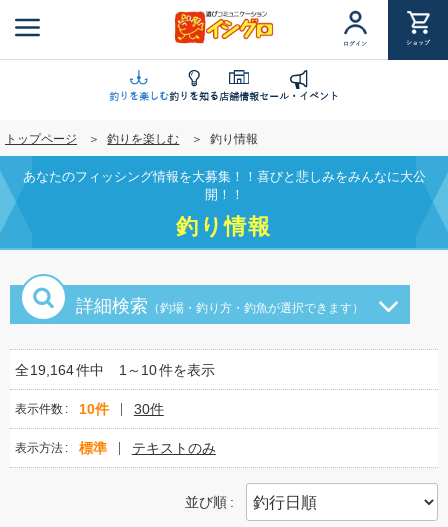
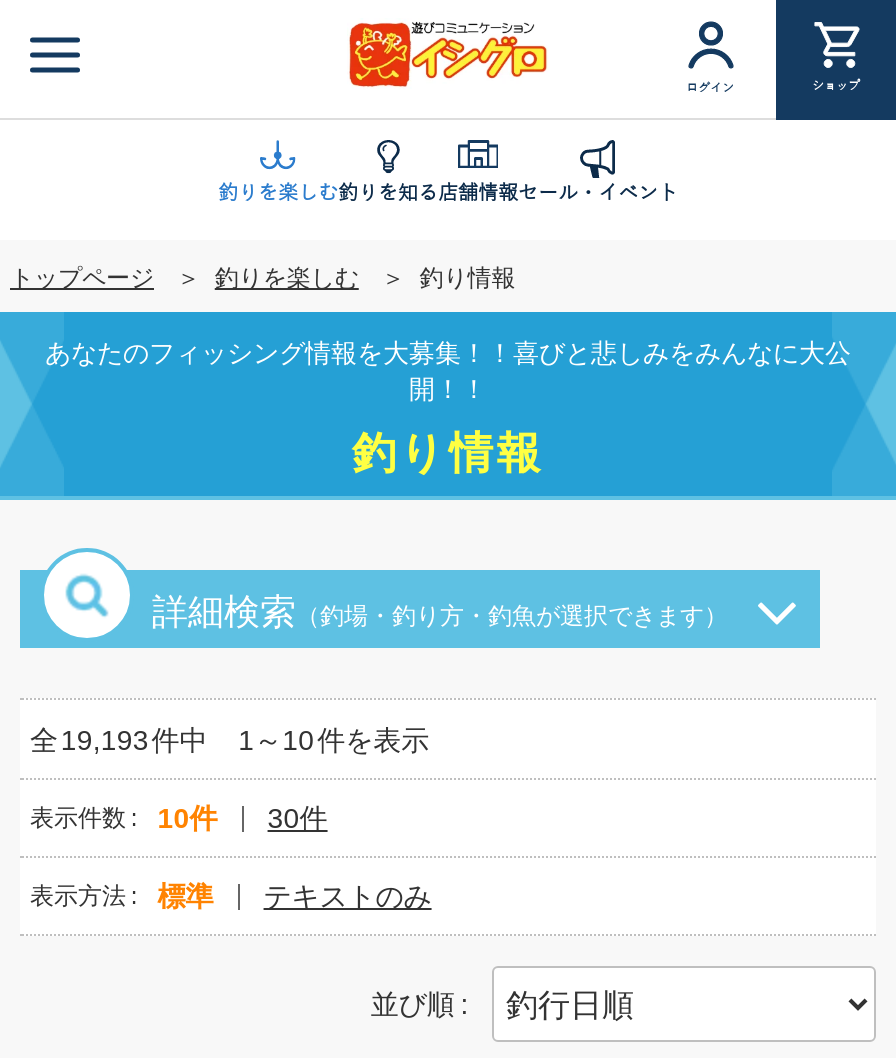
- 全 19,164 件中 1～10 件を表示
+ 全 19,193 件中 1～10 件を表示
